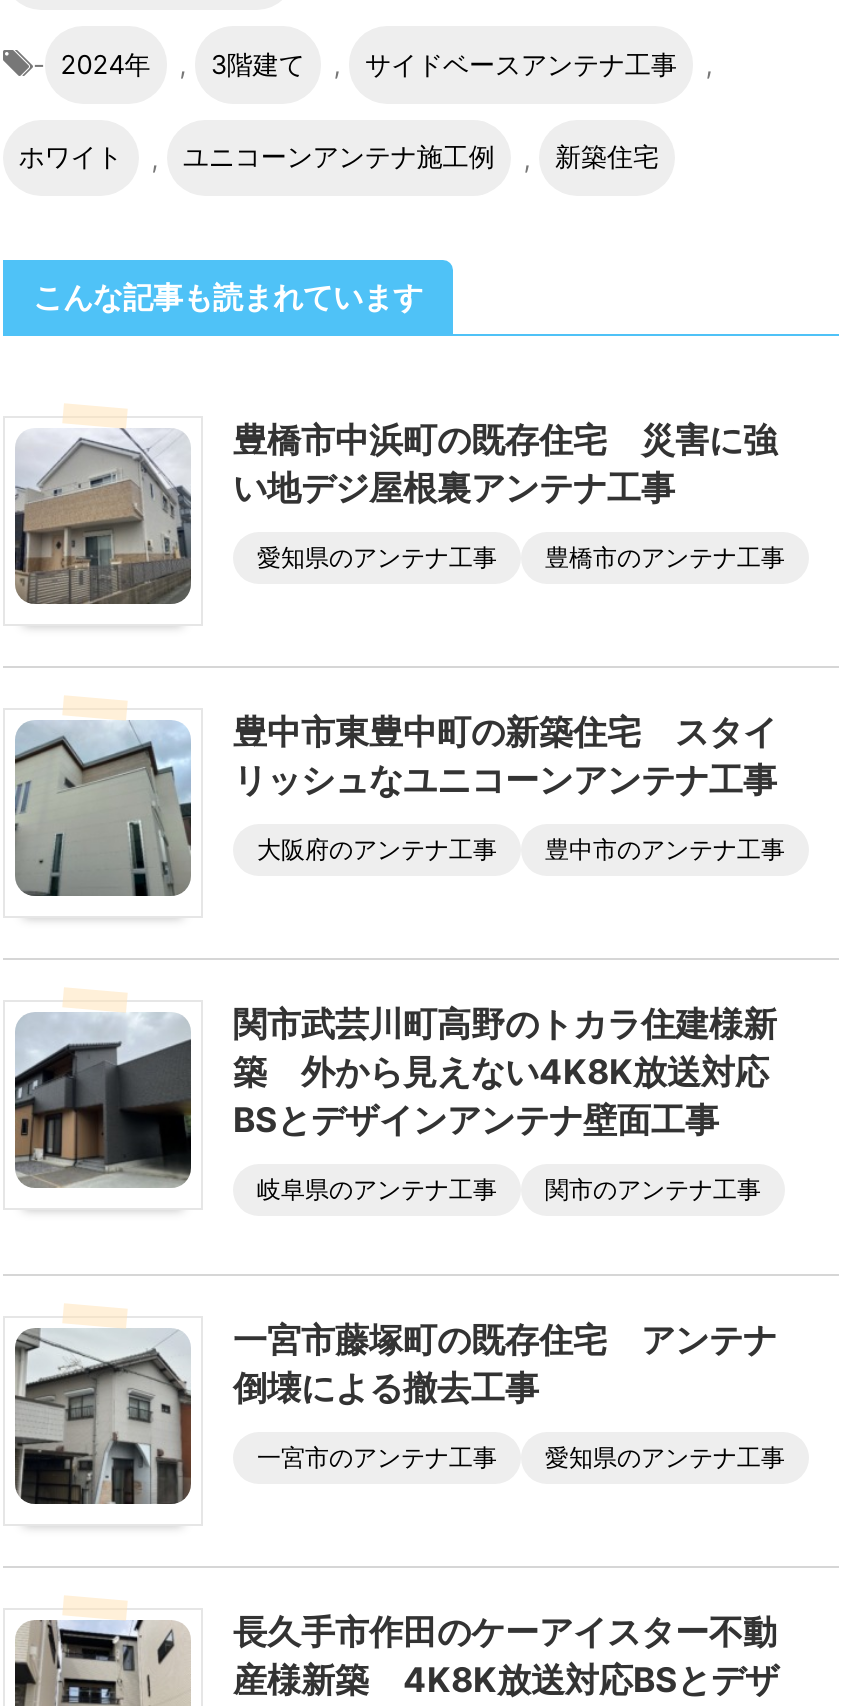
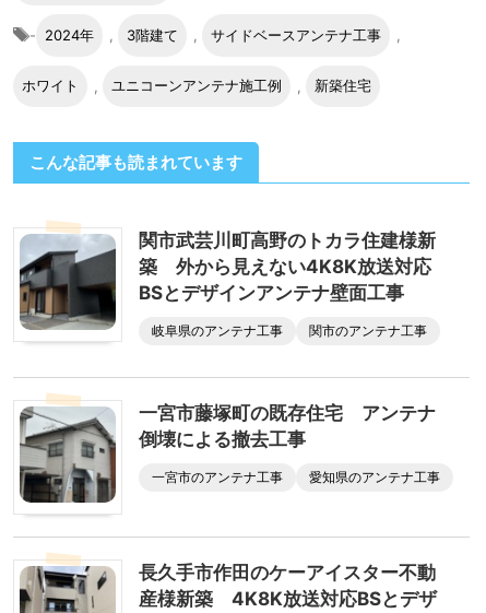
- [image]
- 豊橋市中浜町の既存住宅 災害に強
- い地デジ屋根裏アンテナ工事
- 愛知県のアンテナ工事
- 豊橋市のアンテナ工事

- [image]
- 豊中市東豊中町の新築住宅 スタイ
- リッシュなユニコーンアンテナ工事
- 大阪府のアンテナ工事
- 豊中市のアンテナ工事
